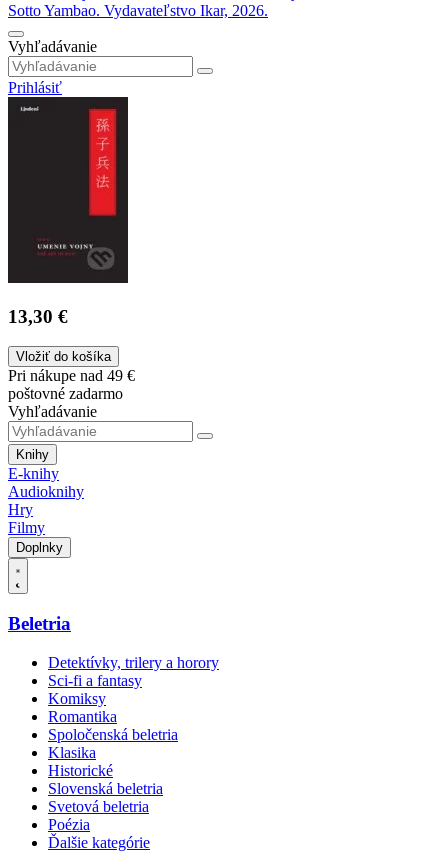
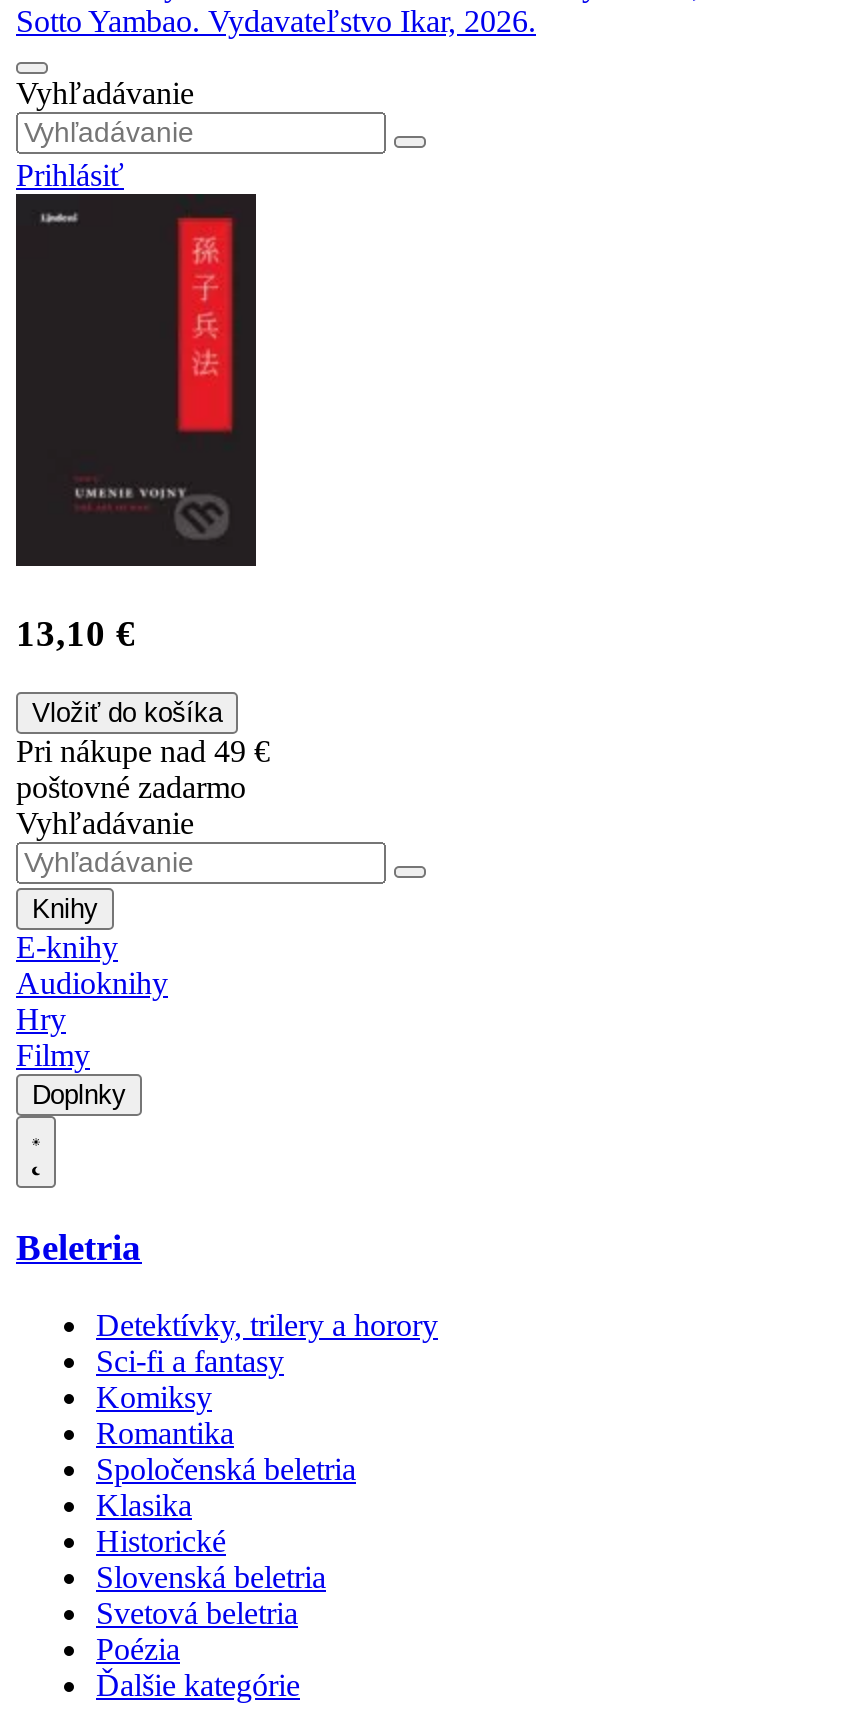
- 13,30 €
+ 13,10 €
